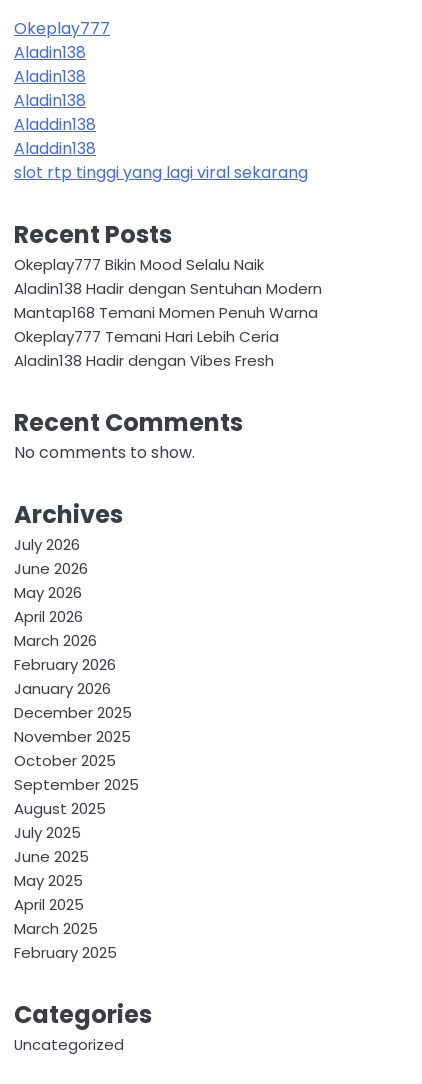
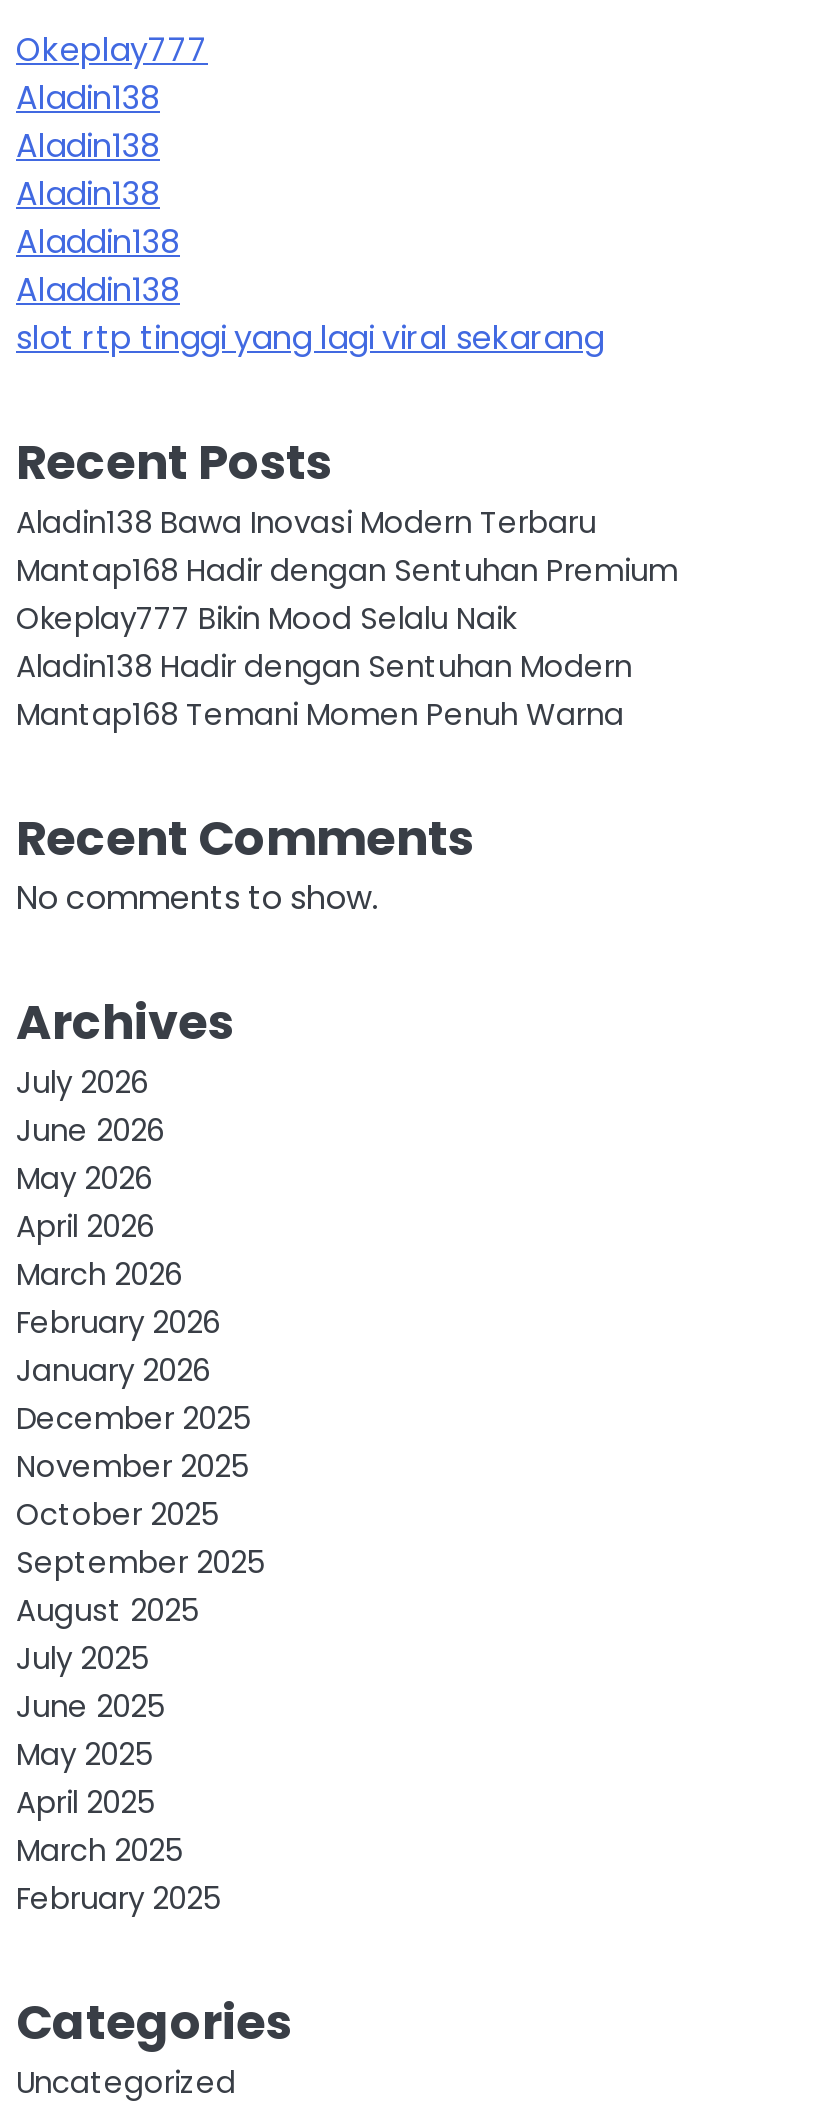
+ Aladin138 Bawa Inovasi Modern Terbaru
+ Mantap168 Hadir dengan Sentuhan Premium

moved down: Okeplay777 Bikin Mood Selalu Naik | Aladin138 Hadir dengan Sentuhan Modern | Mantap168 Temani Momen Penuh Warna

- Okeplay777 Temani Hari Lebih Ceria
- Aladin138 Hadir dengan Vibes Fresh
